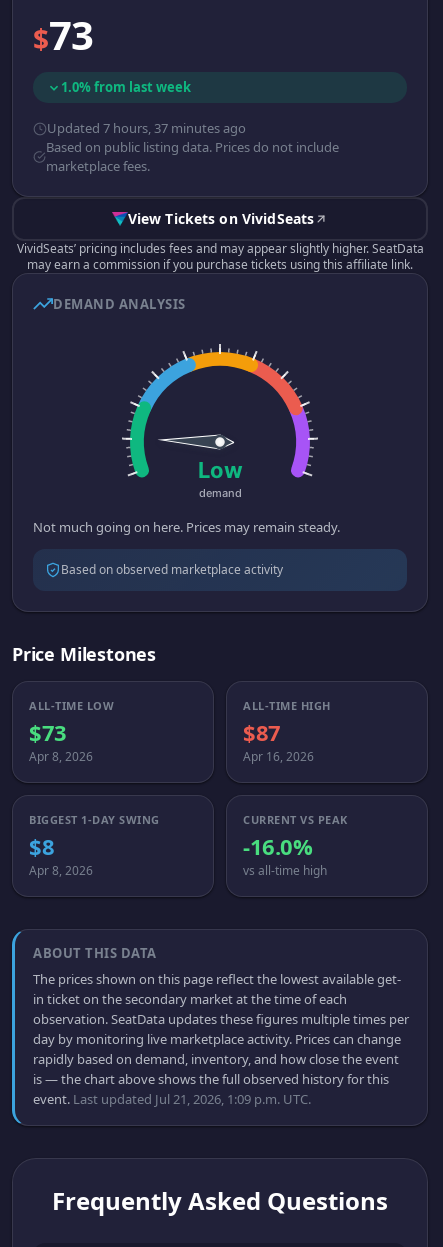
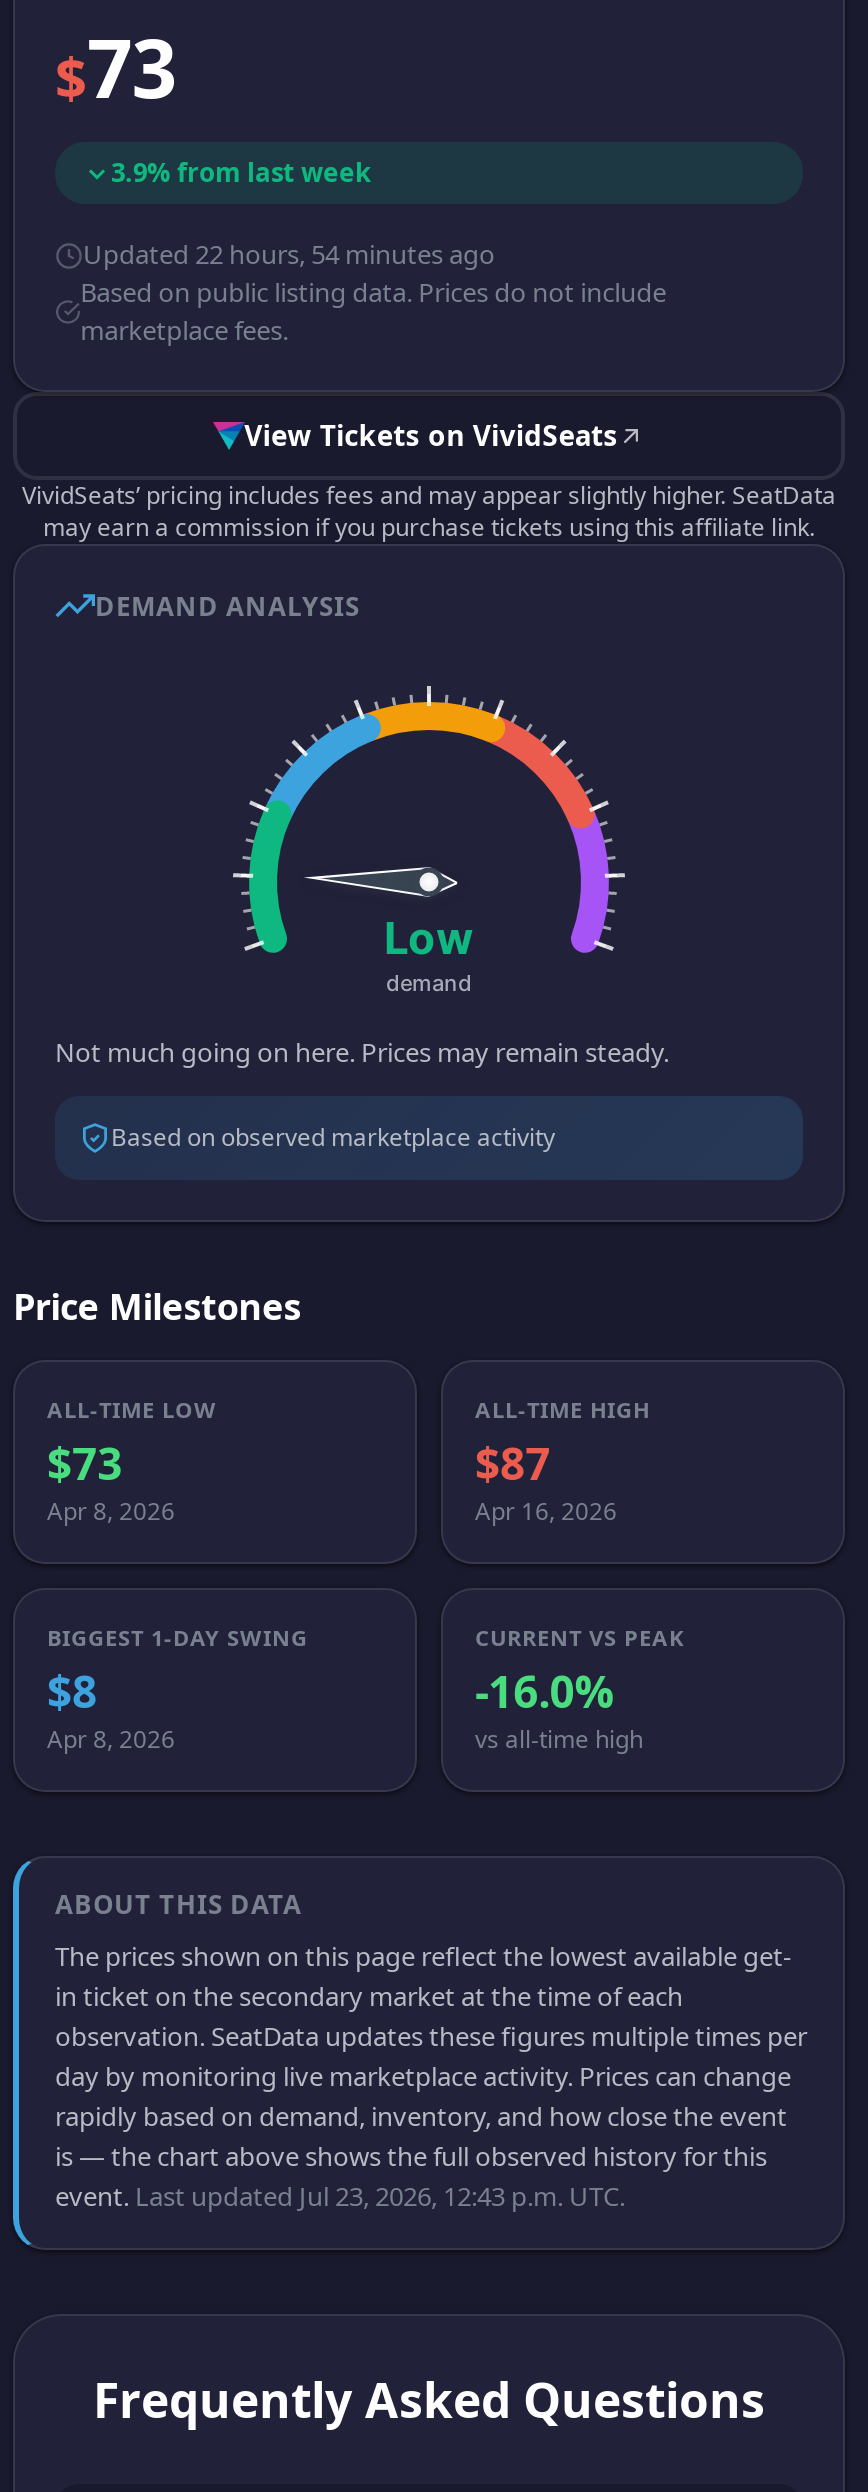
- 1.0% from last week
+ 3.9% from last week

- Updated 7 hours, 37 minutes ago
+ Updated 22 hours, 54 minutes ago

- event. Last updated Jul 21, 2026, 1:09 p.m. UTC.
+ event. Last updated Jul 23, 2026, 12:43 p.m. UTC.
